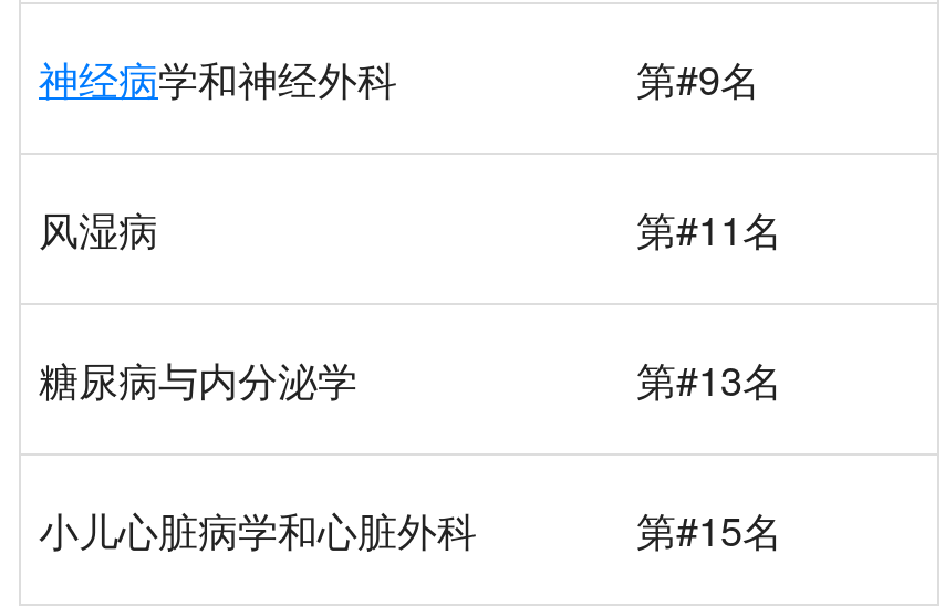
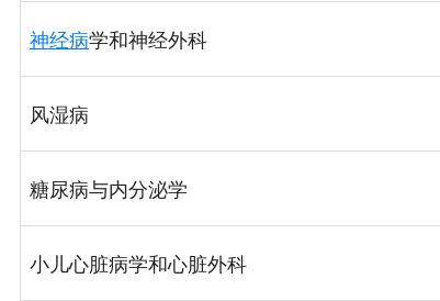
- 第#9名

- 第#11名

- 第#13名

- 第#15名
